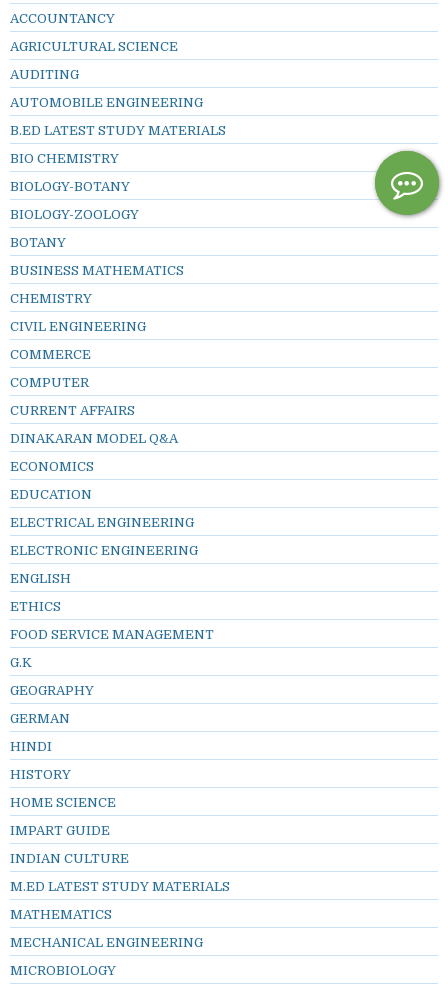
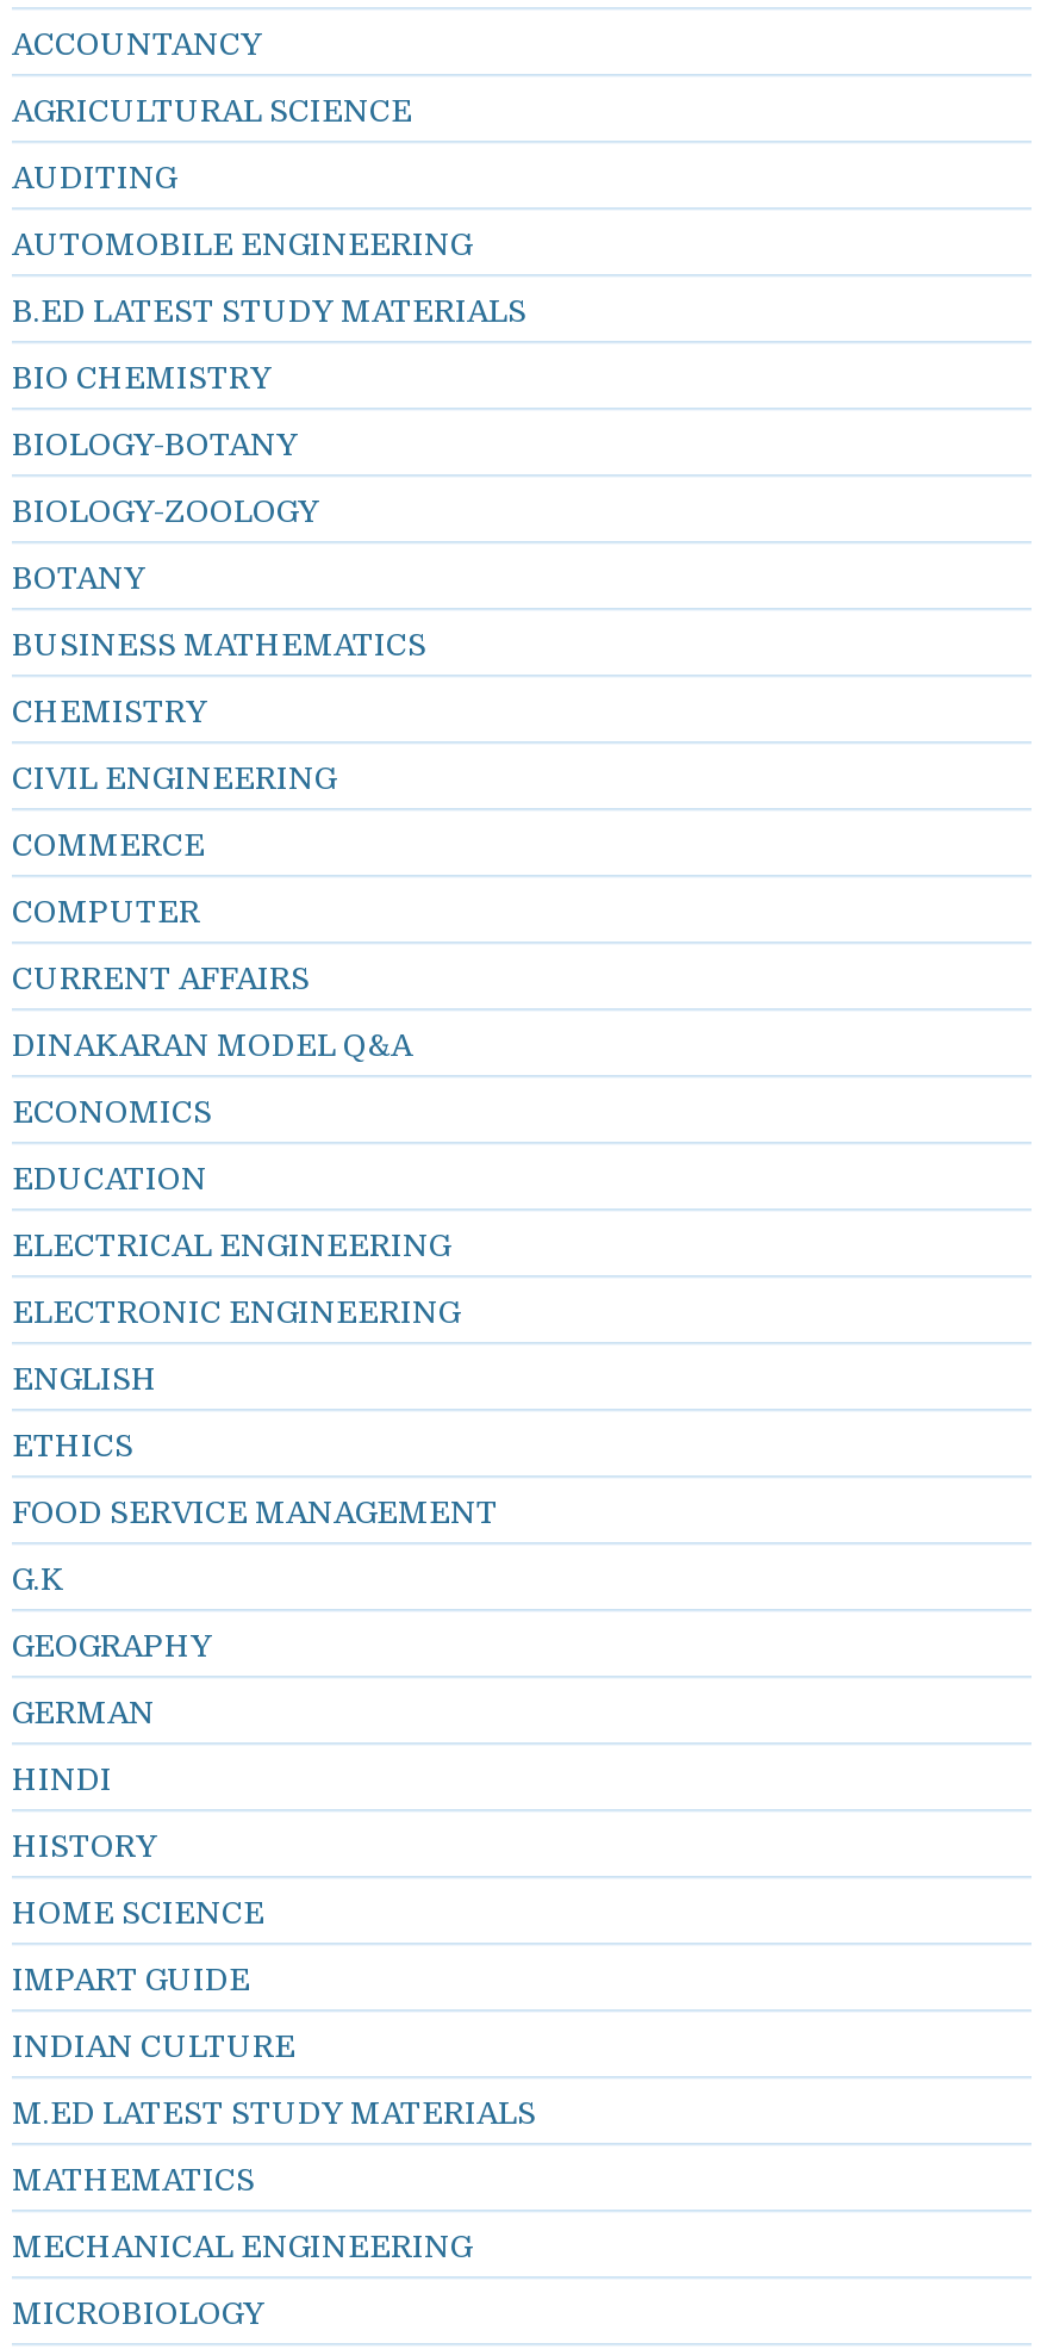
- [image]
